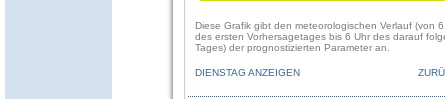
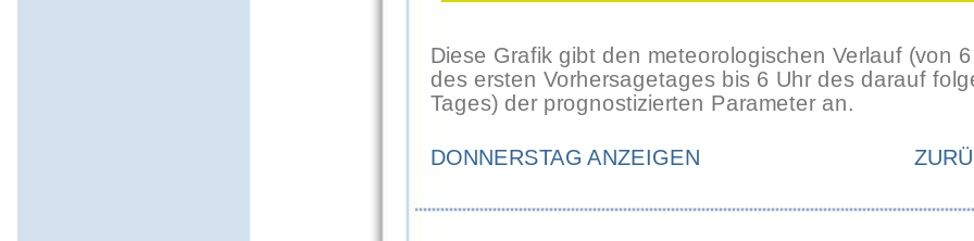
- DIENSTAG ANZEIGEN
+ DONNERSTAG ANZEIGEN
